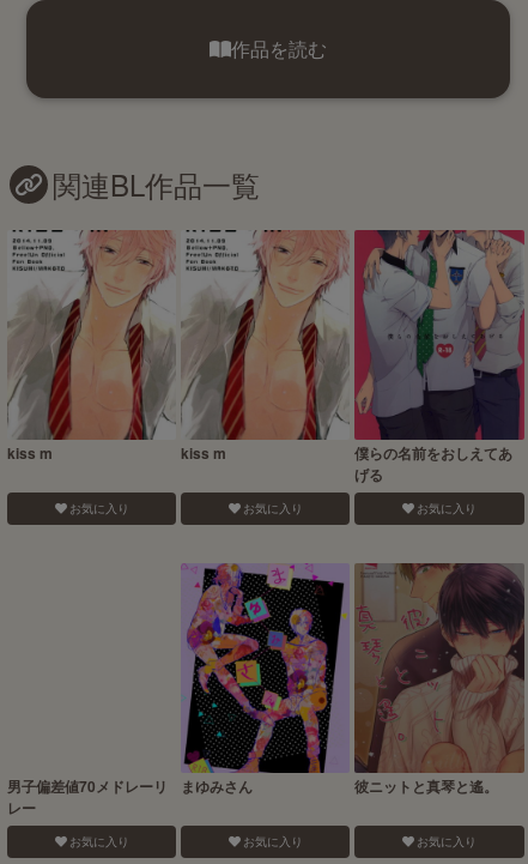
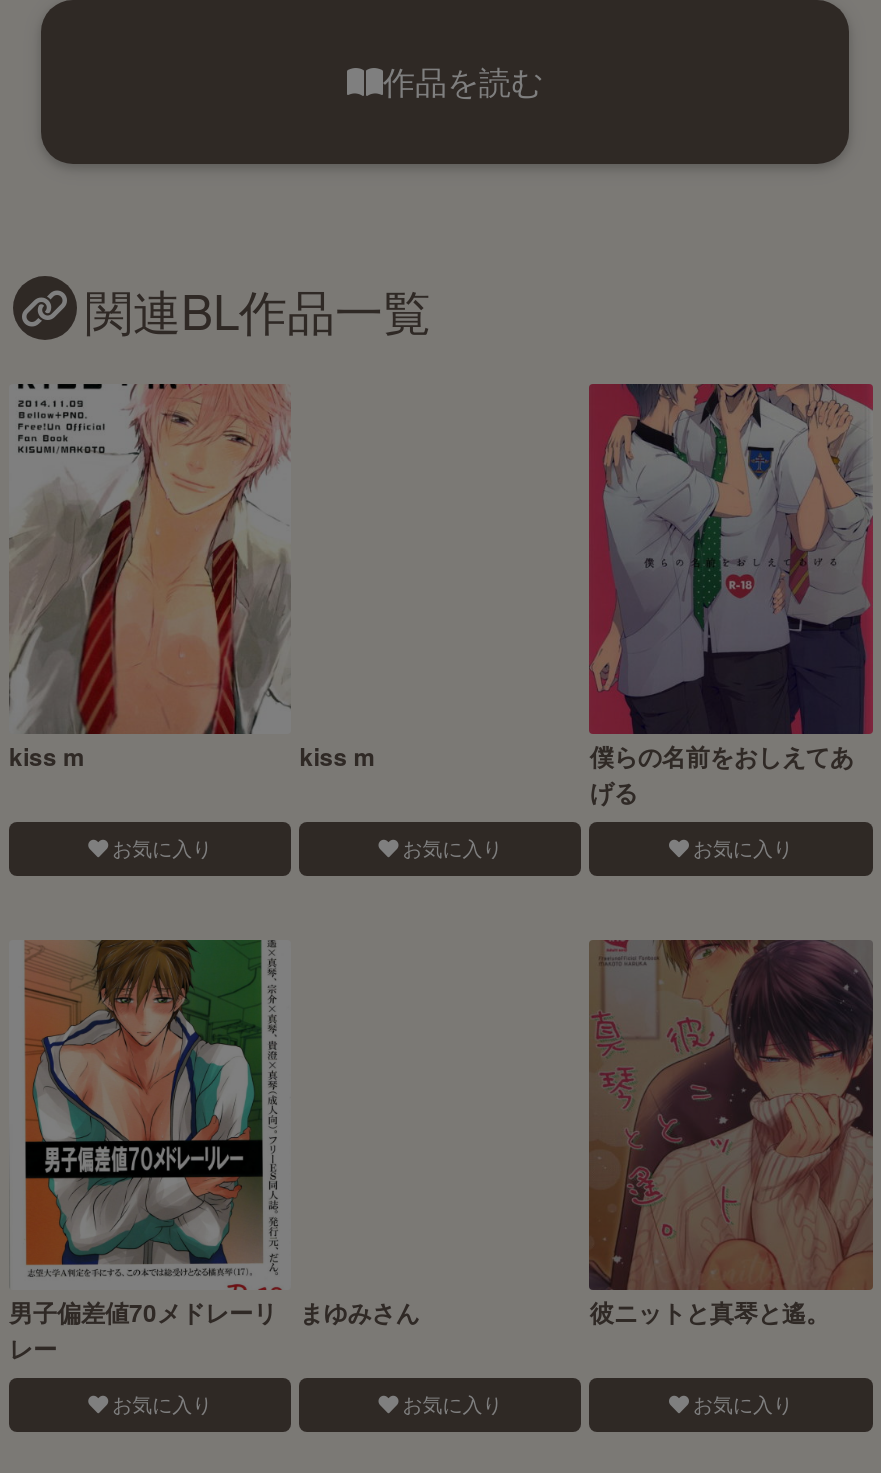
- [image]

+ [image]

- [image]
